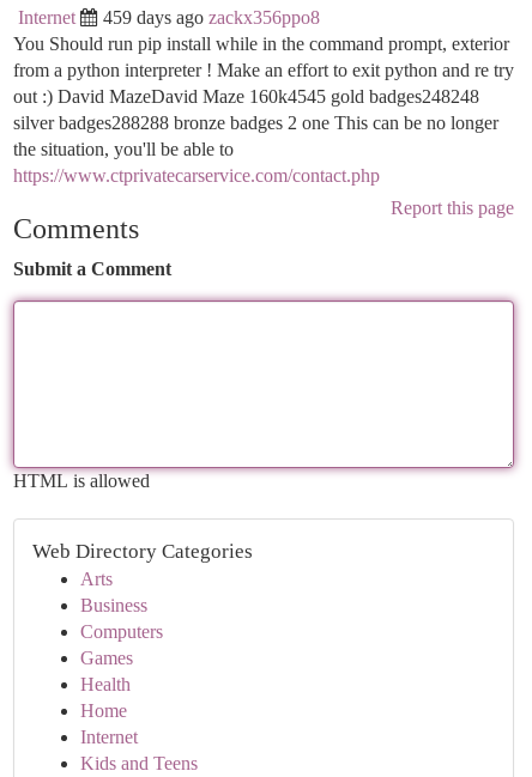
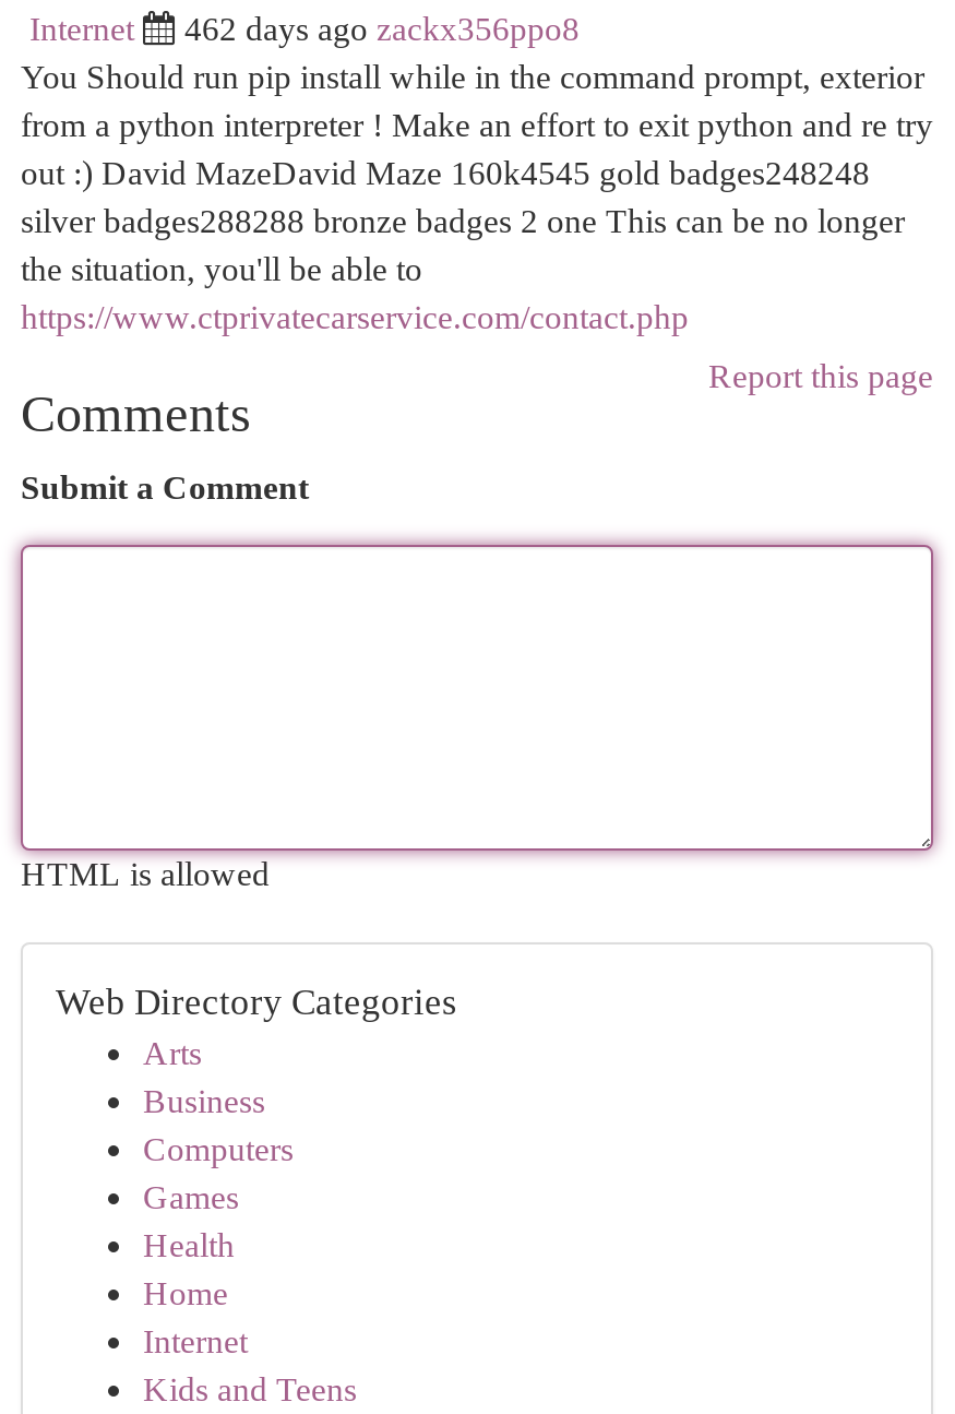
- 459 days ago zackx356ppo8
+ 462 days ago zackx356ppo8
